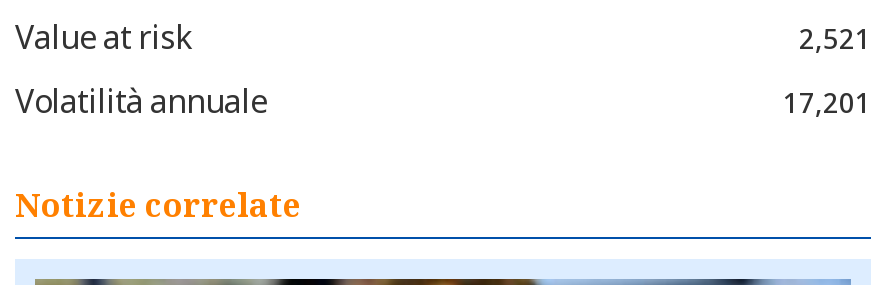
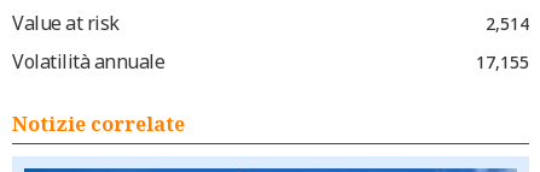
- 2,521
+ 2,514

- 17,201
+ 17,155
